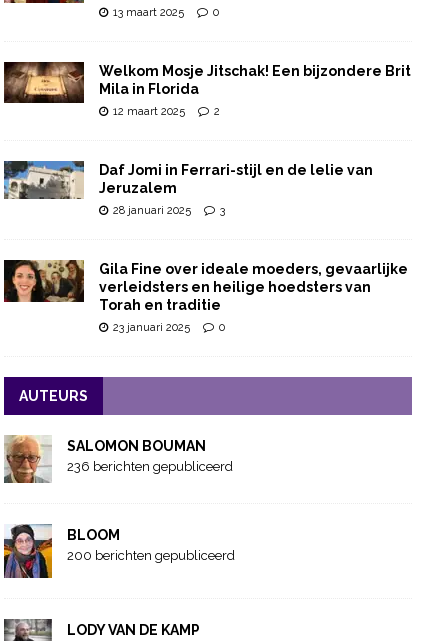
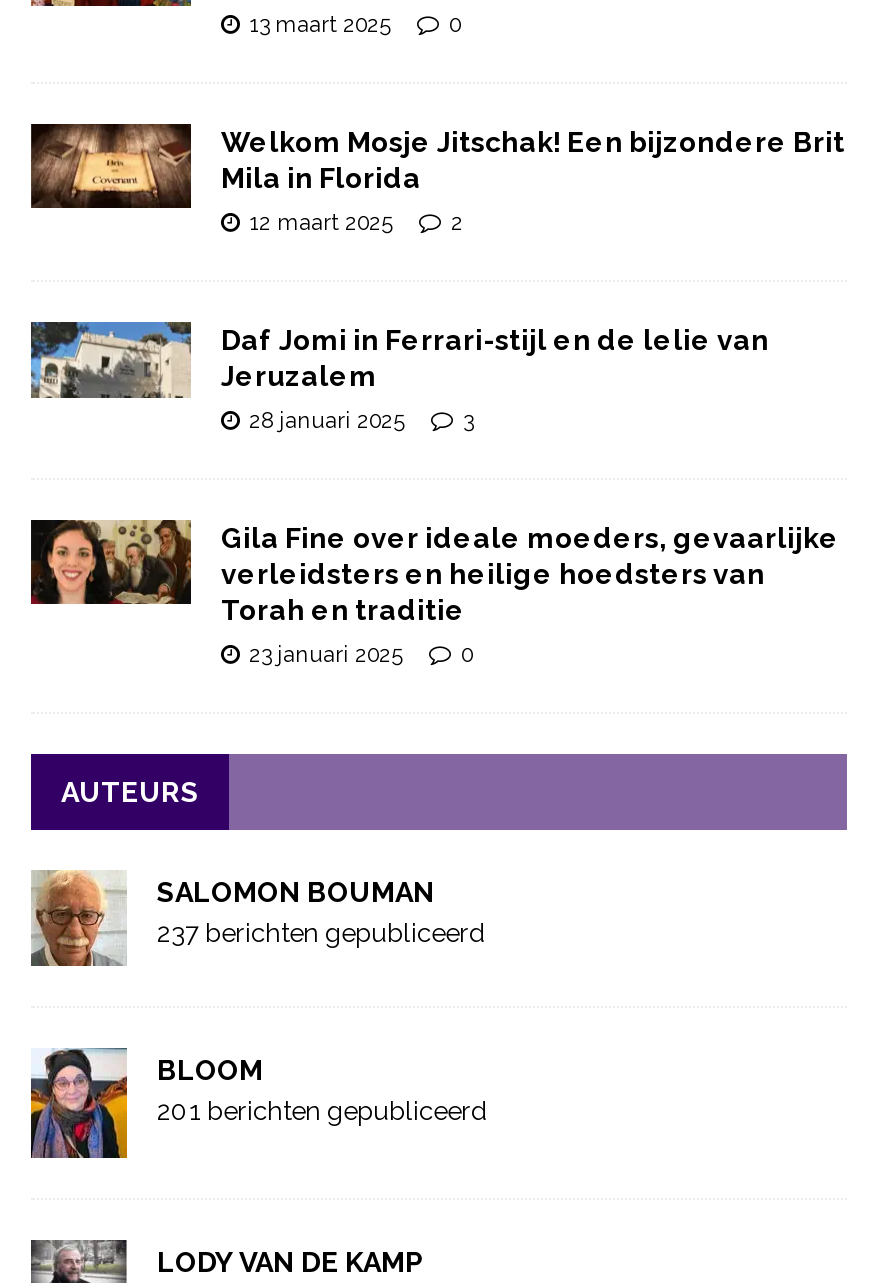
- 236 berichten gepubliceerd
+ 237 berichten gepubliceerd

- 200 berichten gepubliceerd
+ 201 berichten gepubliceerd
